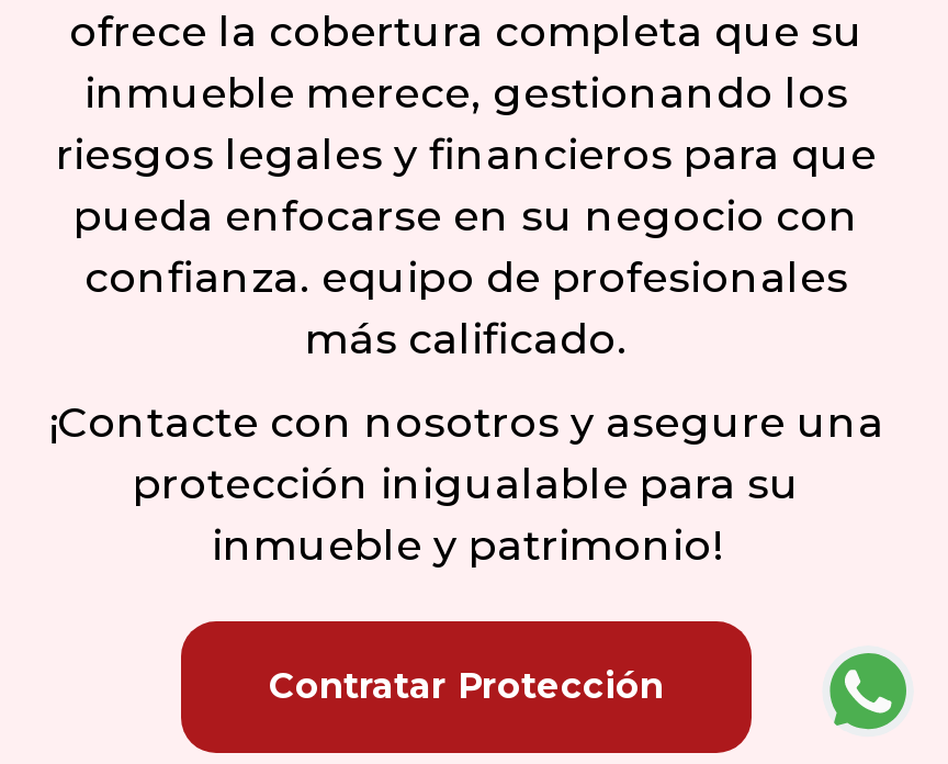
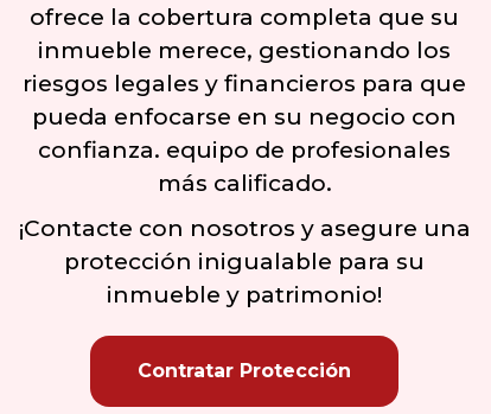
- [image]
